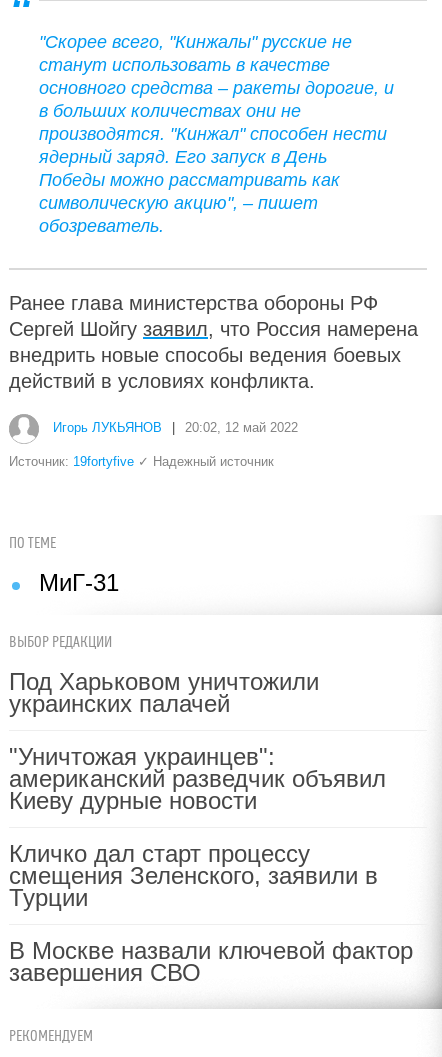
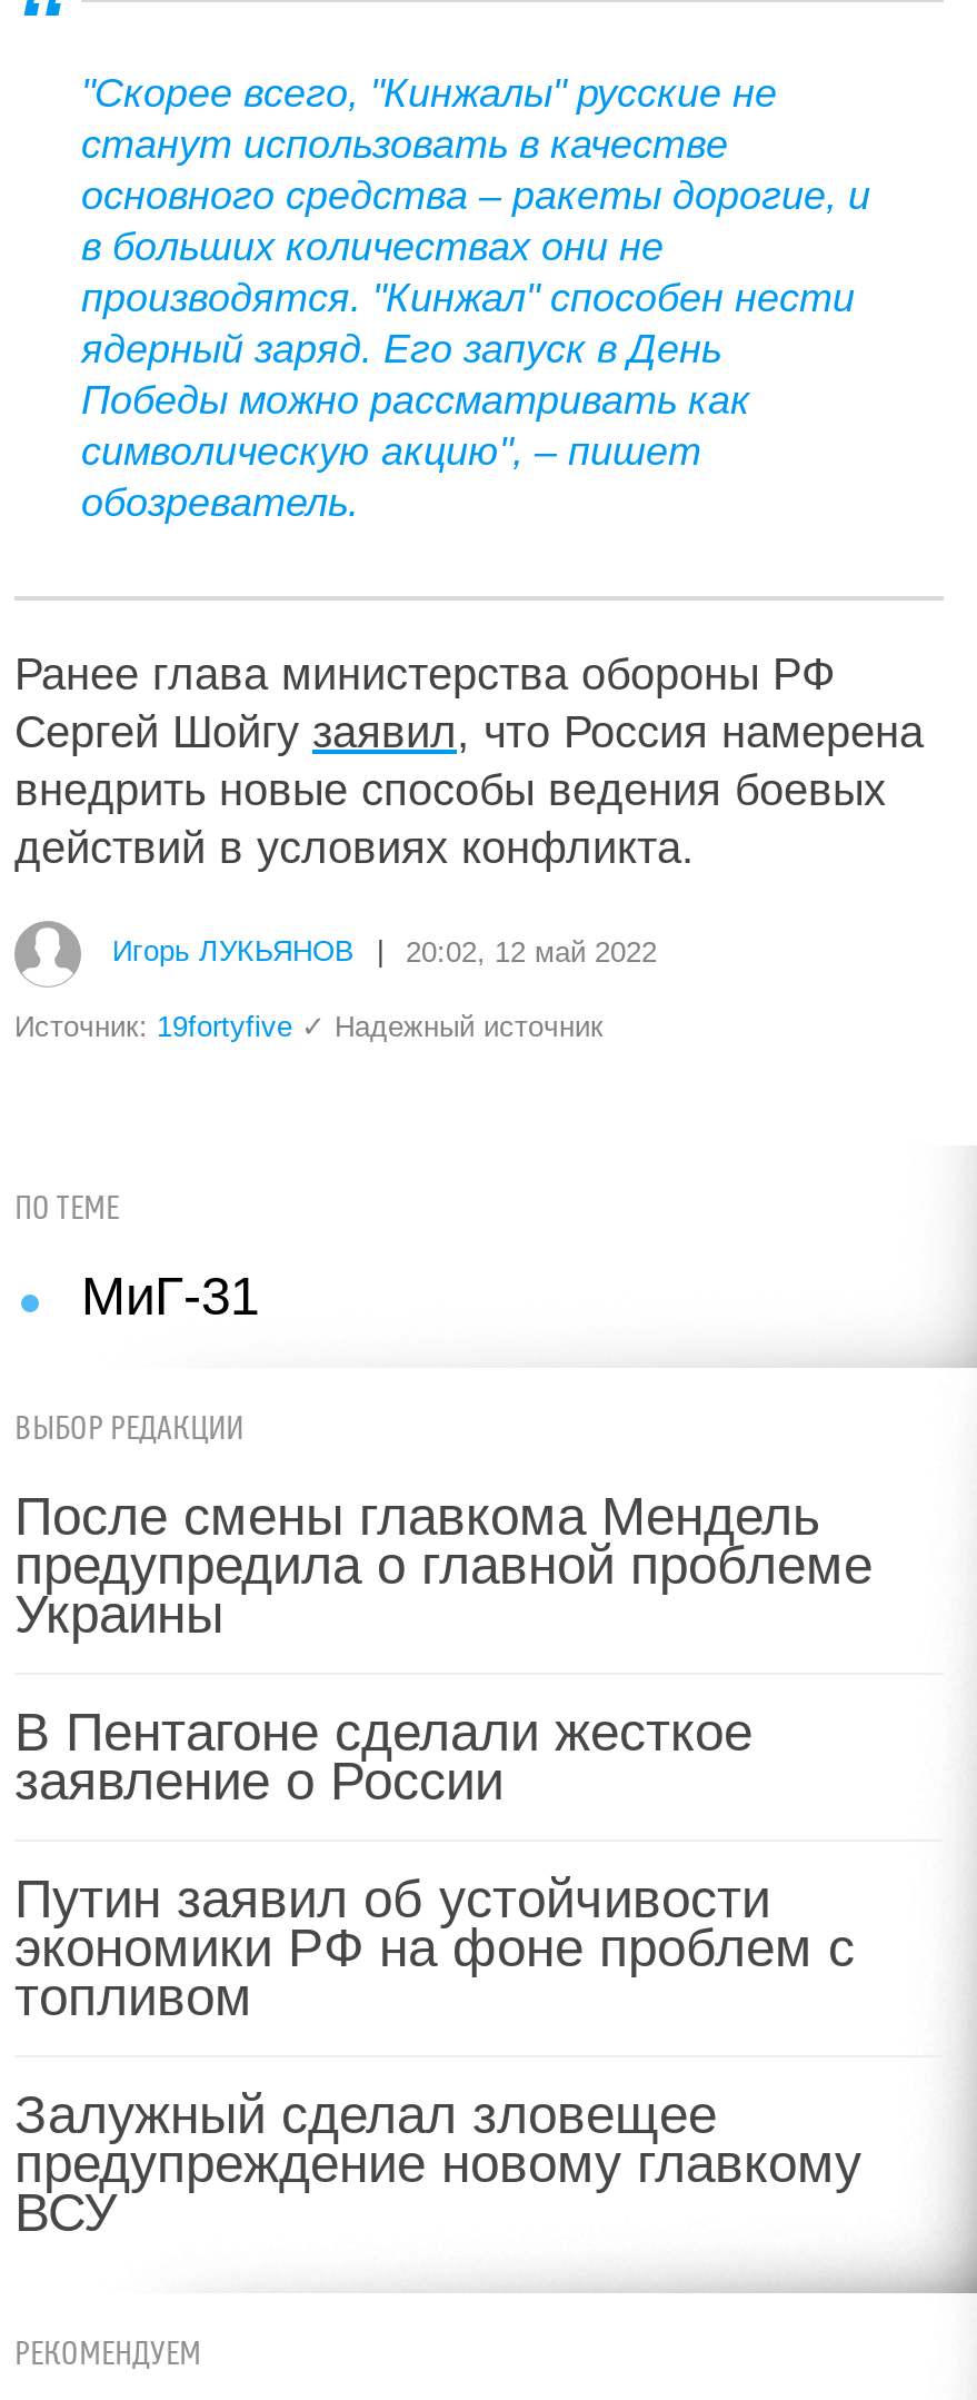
- Под Харьковом уничтожили
- украинских палачей
+ После смены главкома Мендель
+ предупредила о главной проблеме
+ Украины

- "Уничтожая украинцев":
- американский разведчик объявил
- Киеву дурные новости
+ В Пентагоне сделали жесткое
+ заявление о России

- Кличко дал старт процессу
- смещения Зеленского, заявили в
- Турции
+ Путин заявил об устойчивости
+ экономики РФ на фоне проблем с
+ топливом

- В Москве назвали ключевой фактор
- завершения СВО
+ Залужный сделал зловещее
+ предупреждение новому главкому
+ ВСУ
